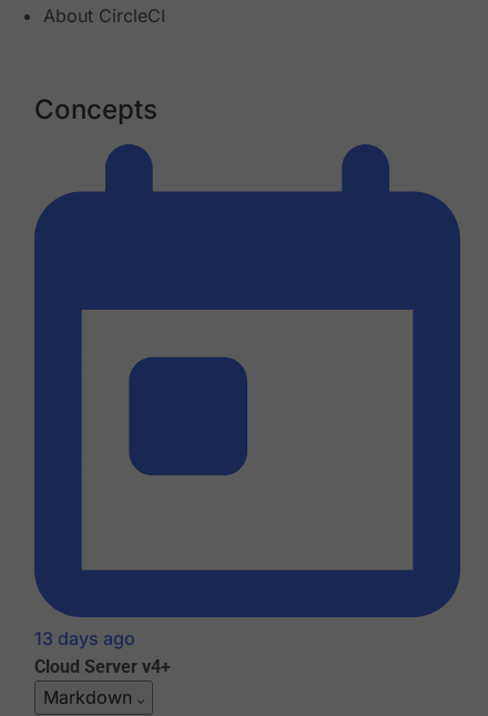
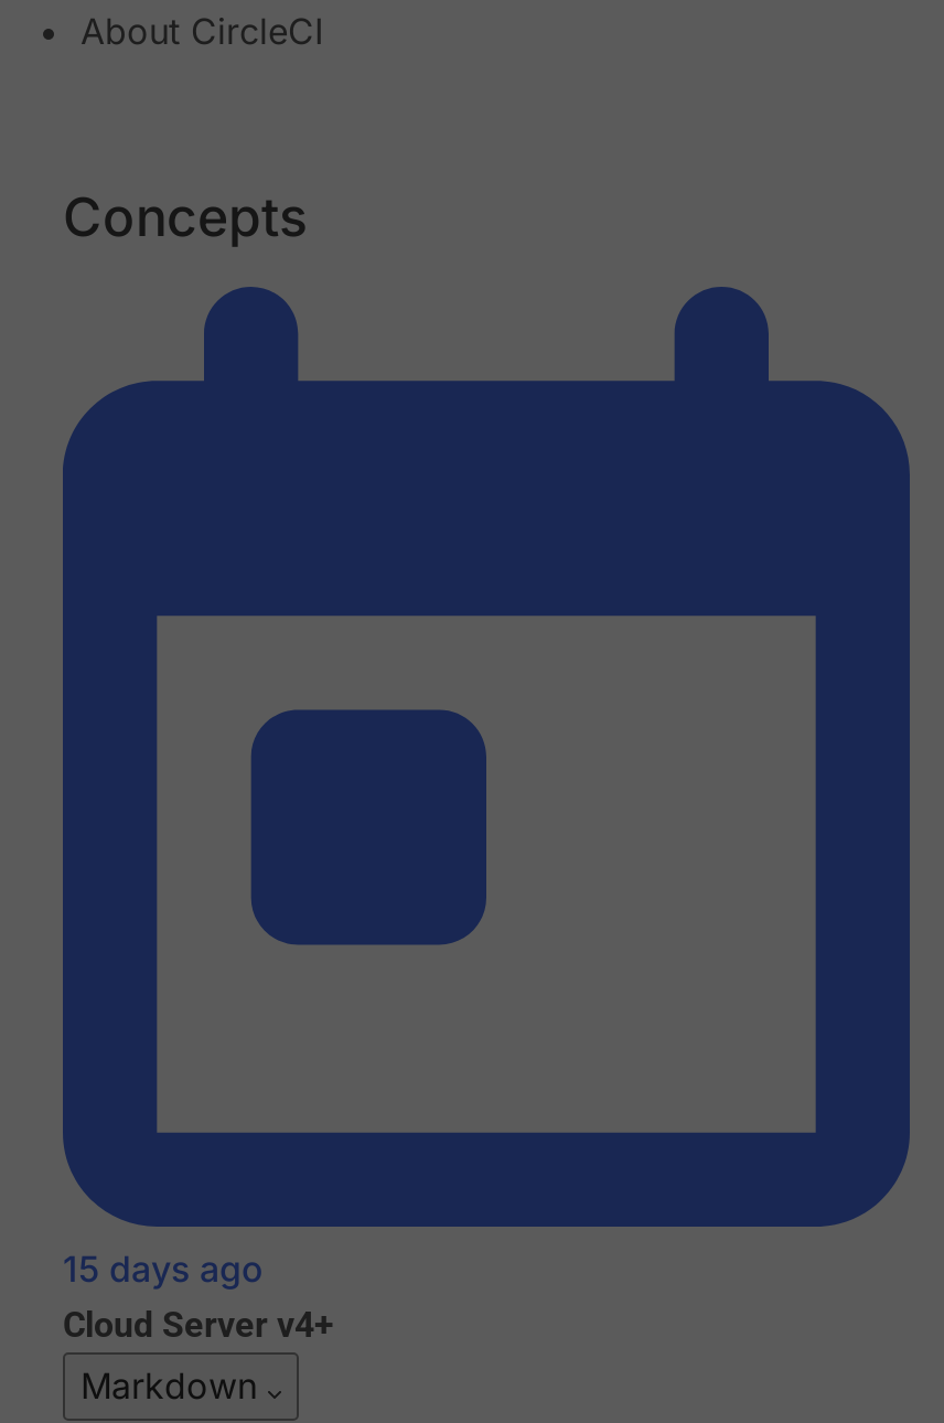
- 13 days ago
+ 15 days ago
